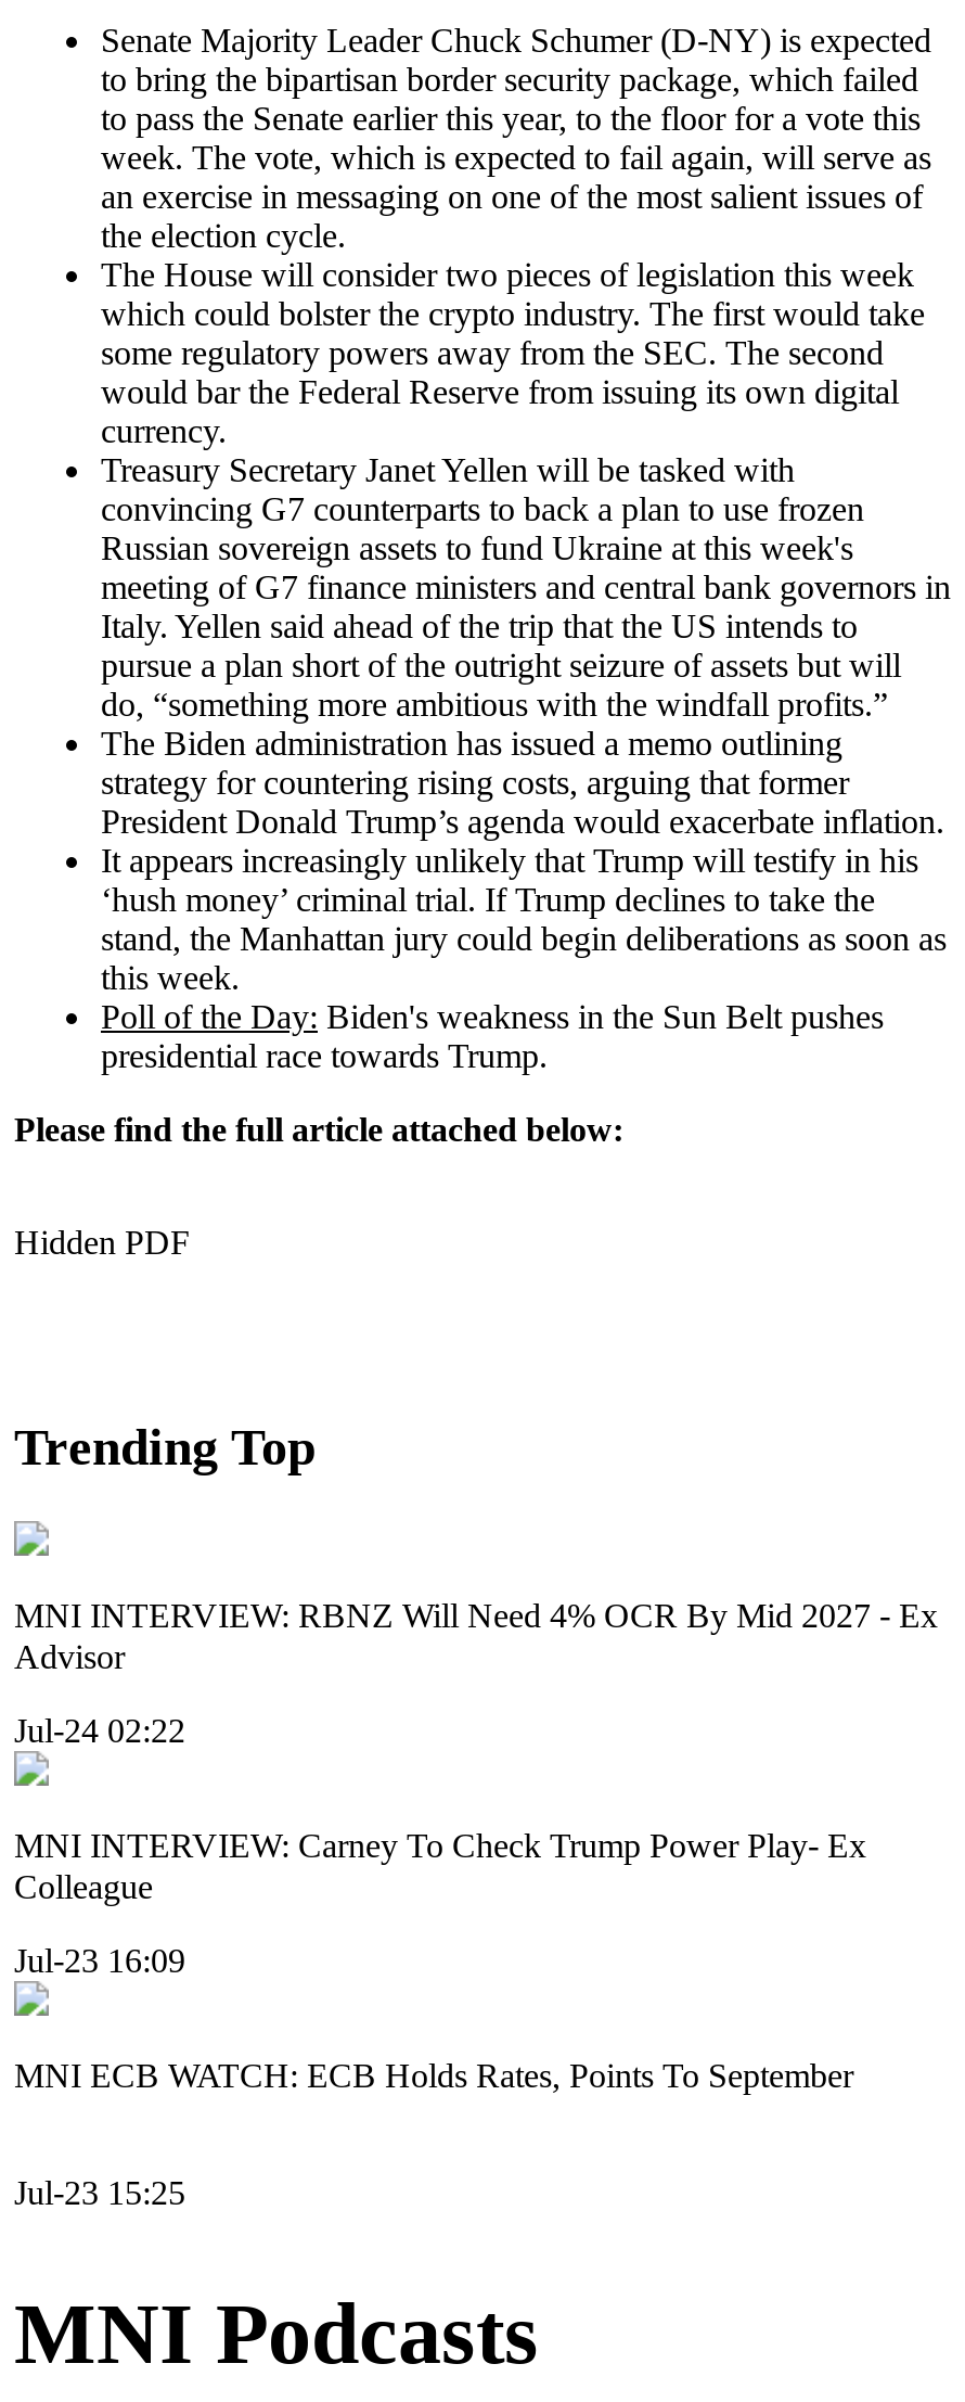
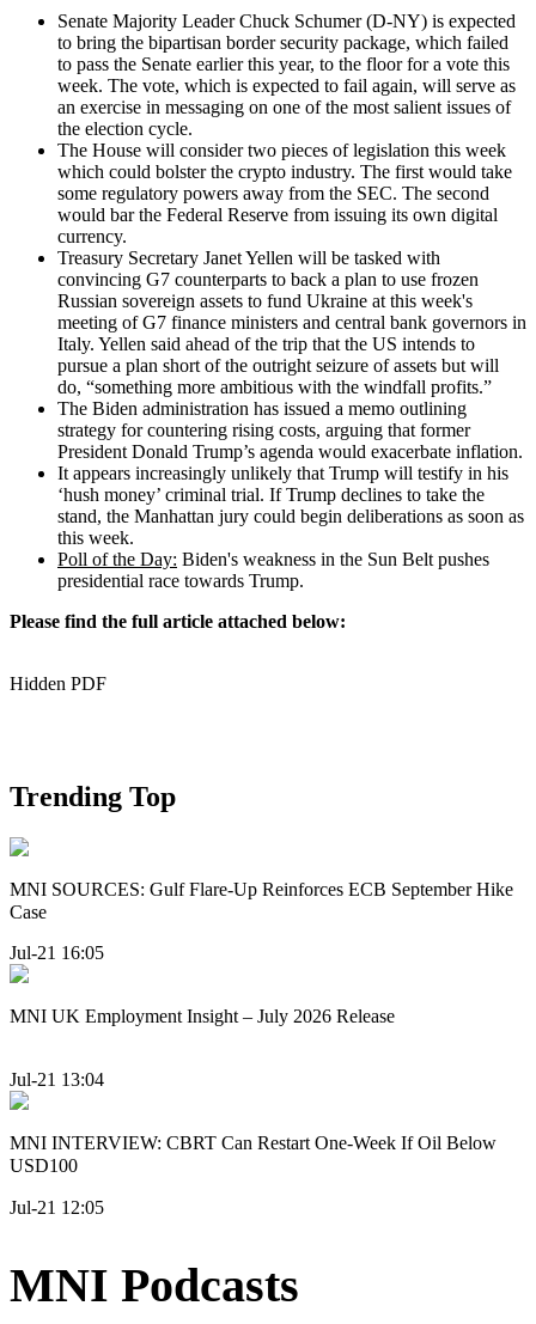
- MNI INTERVIEW: RBNZ Will Need 4% OCR By Mid 2027 - Ex
- Advisor
+ MNI SOURCES: Gulf Flare-Up Reinforces ECB September Hike
+ Case

- Jul-24 02:22
+ Jul-21 16:05

- MNI INTERVIEW: Carney To Check Trump Power Play- Ex
- Colleague
+ MNI UK Employment Insight – July 2026 Release

- Jul-23 16:09
+ Jul-21 13:04

- MNI ECB WATCH: ECB Holds Rates, Points To September
+ MNI INTERVIEW: CBRT Can Restart One-Week If Oil Below
+ USD100

- Jul-23 15:25
+ Jul-21 12:05
